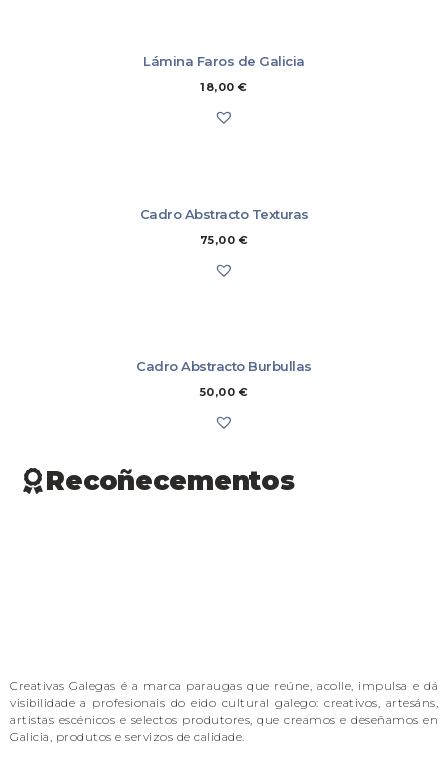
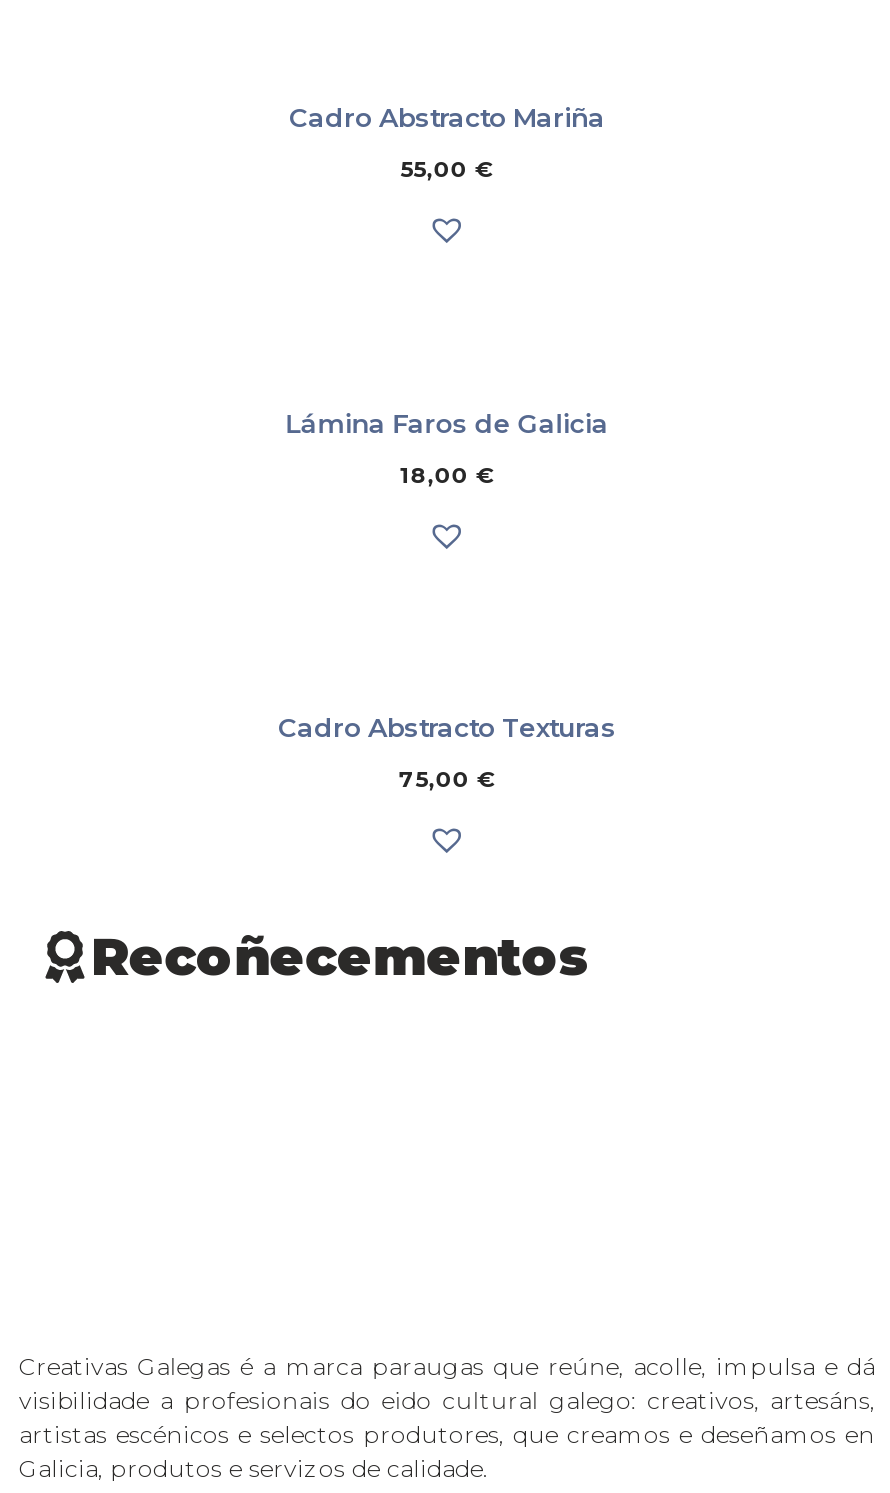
moved down: Lámina Faros de Galicia | 18,00 € | Cadro Abstracto Texturas | 75,00 €

+ Cadro Abstracto Mariña
+ 55,00 €

- Cadro Abstracto Burbullas
- 50,00 €
